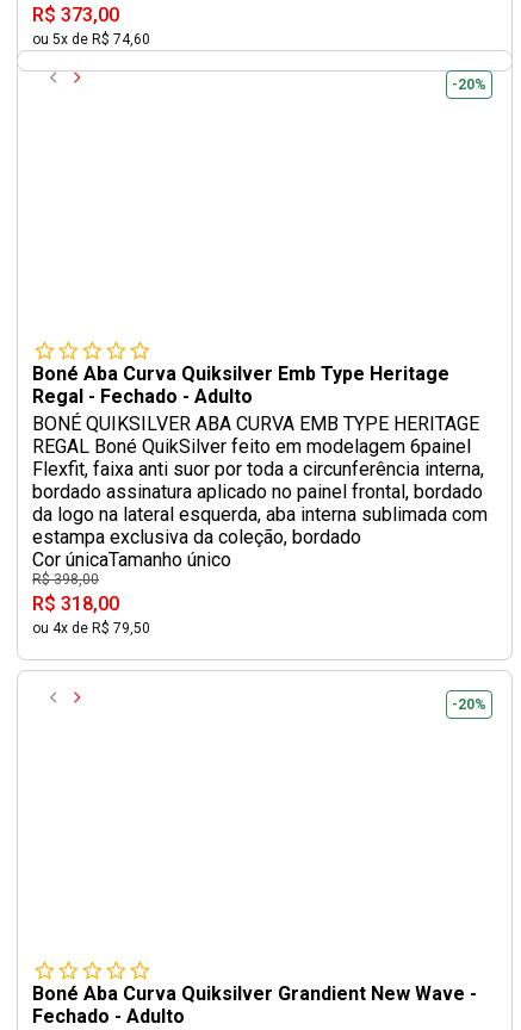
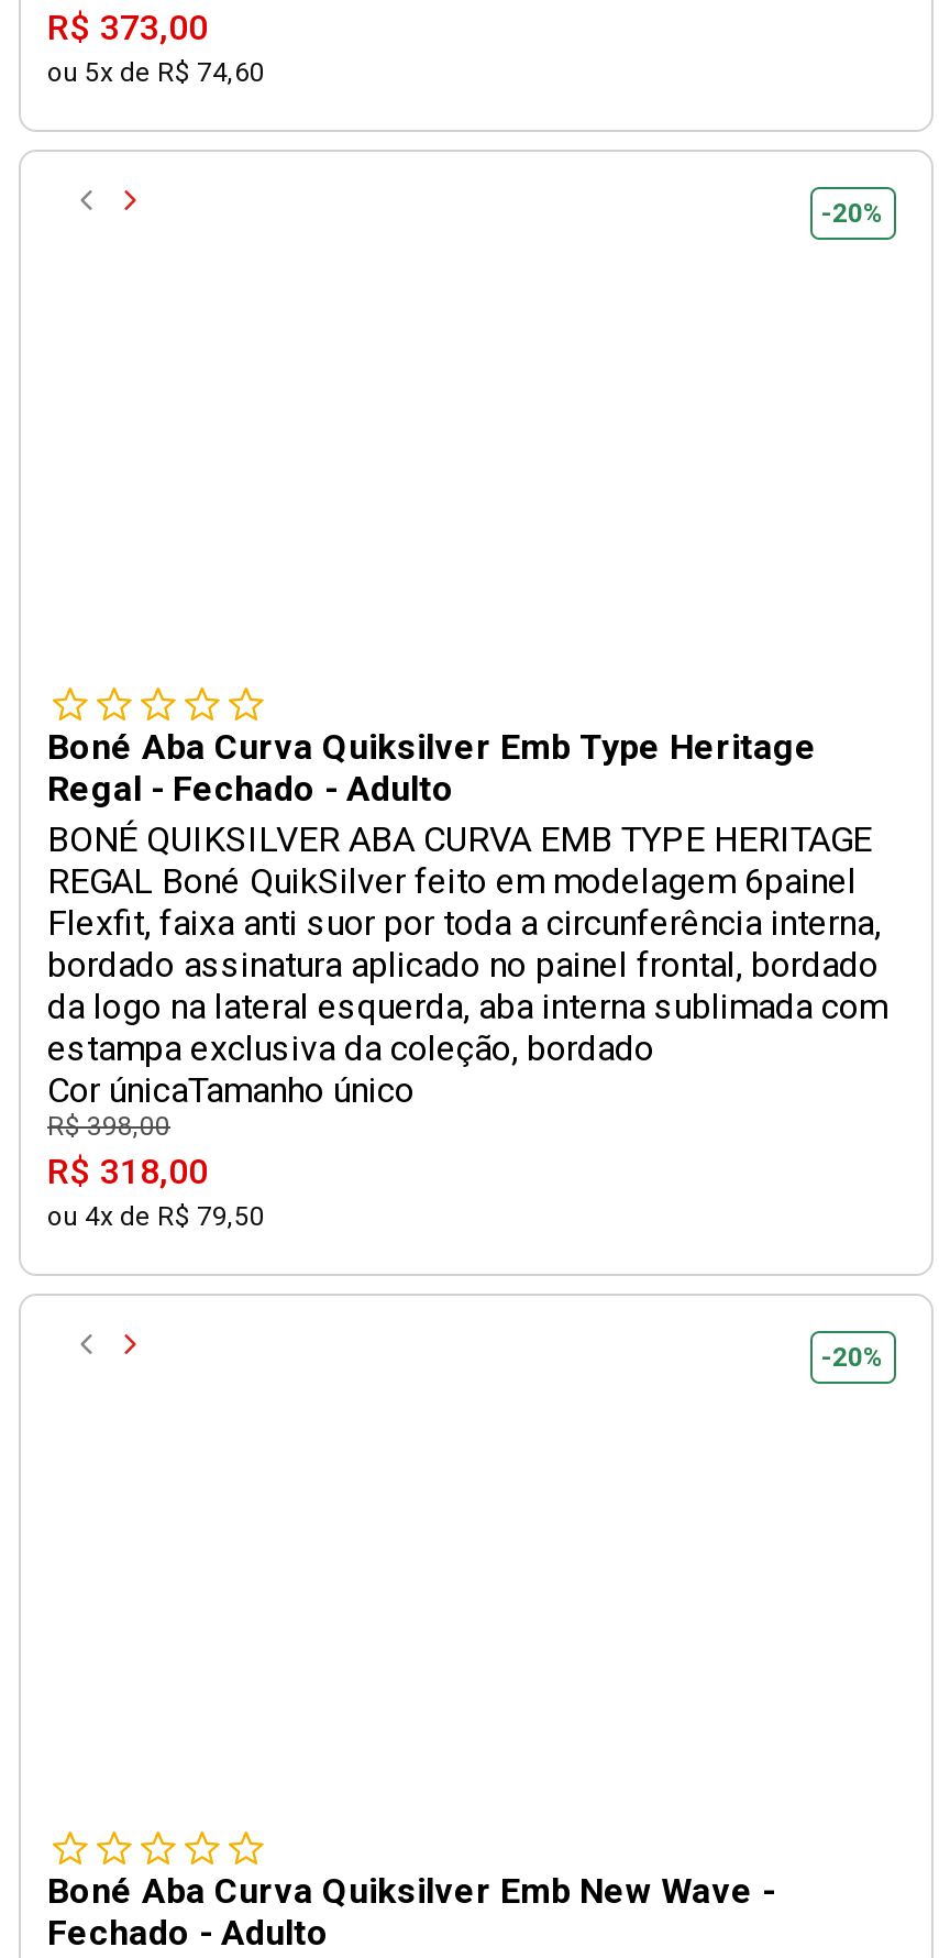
- Boné Aba Curva Quiksilver Grandient New Wave -
+ Boné Aba Curva Quiksilver Emb New Wave -
